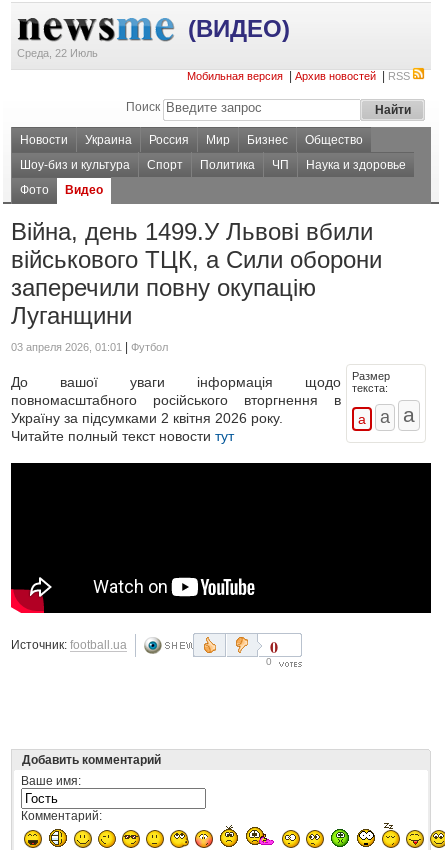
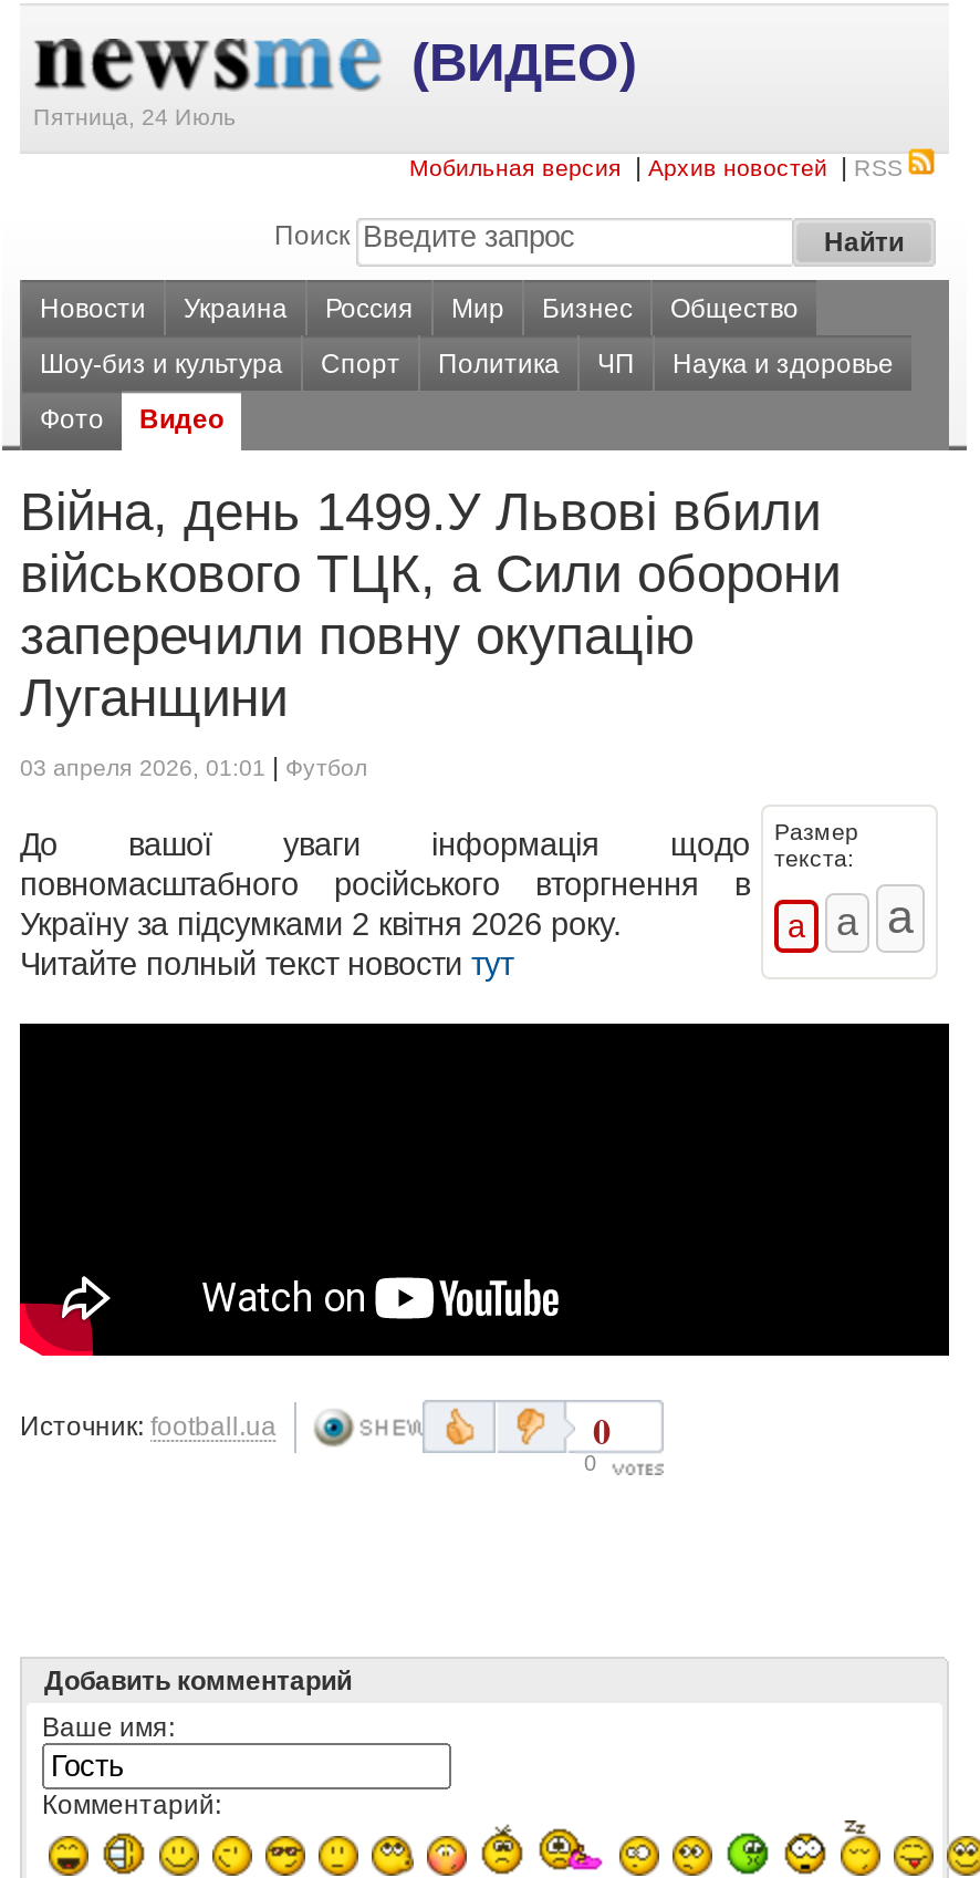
- Среда, 22 Июль
+ Пятница, 24 Июль
